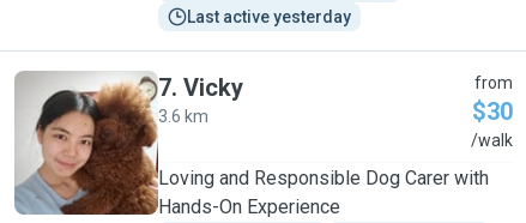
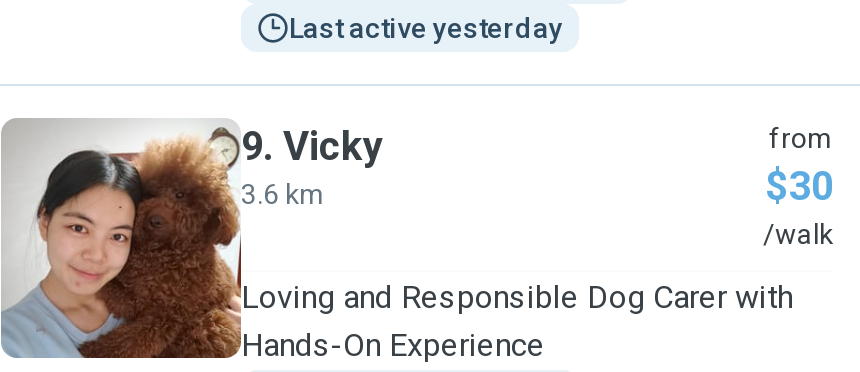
- 7. Vicky
+ 9. Vicky
